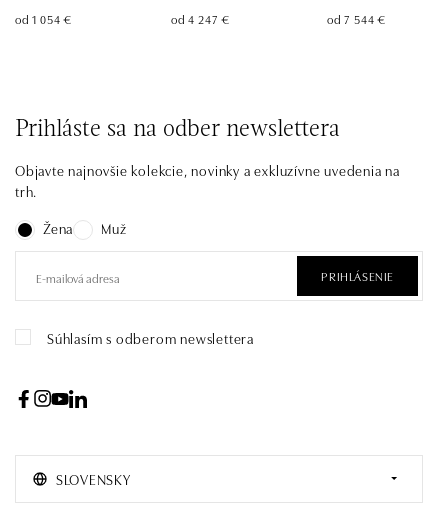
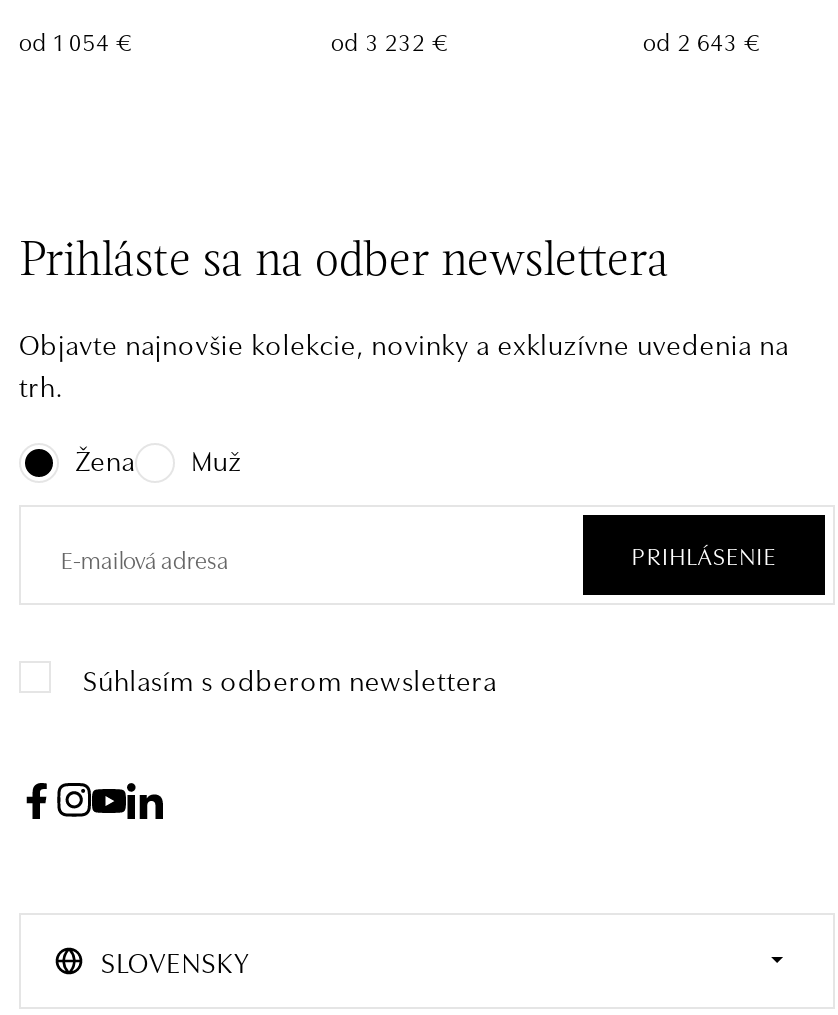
- od 4 247 €
+ od 3 232 €

- od 7 544 €
+ od 2 643 €
